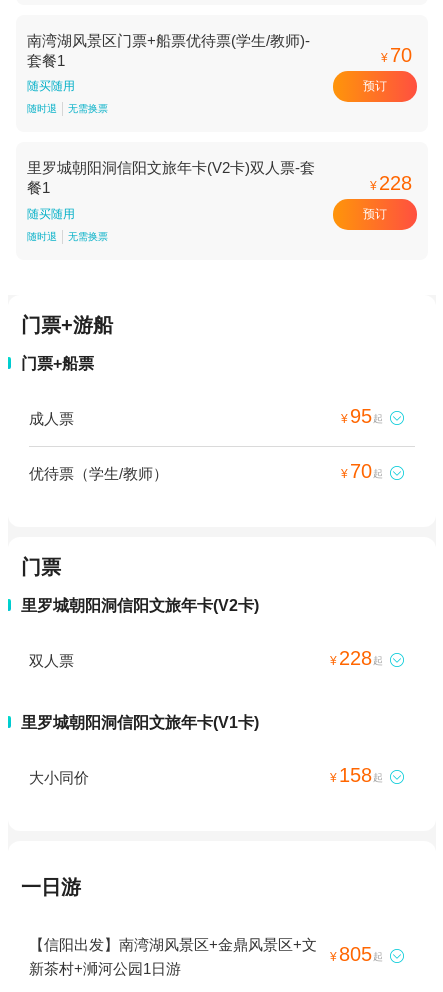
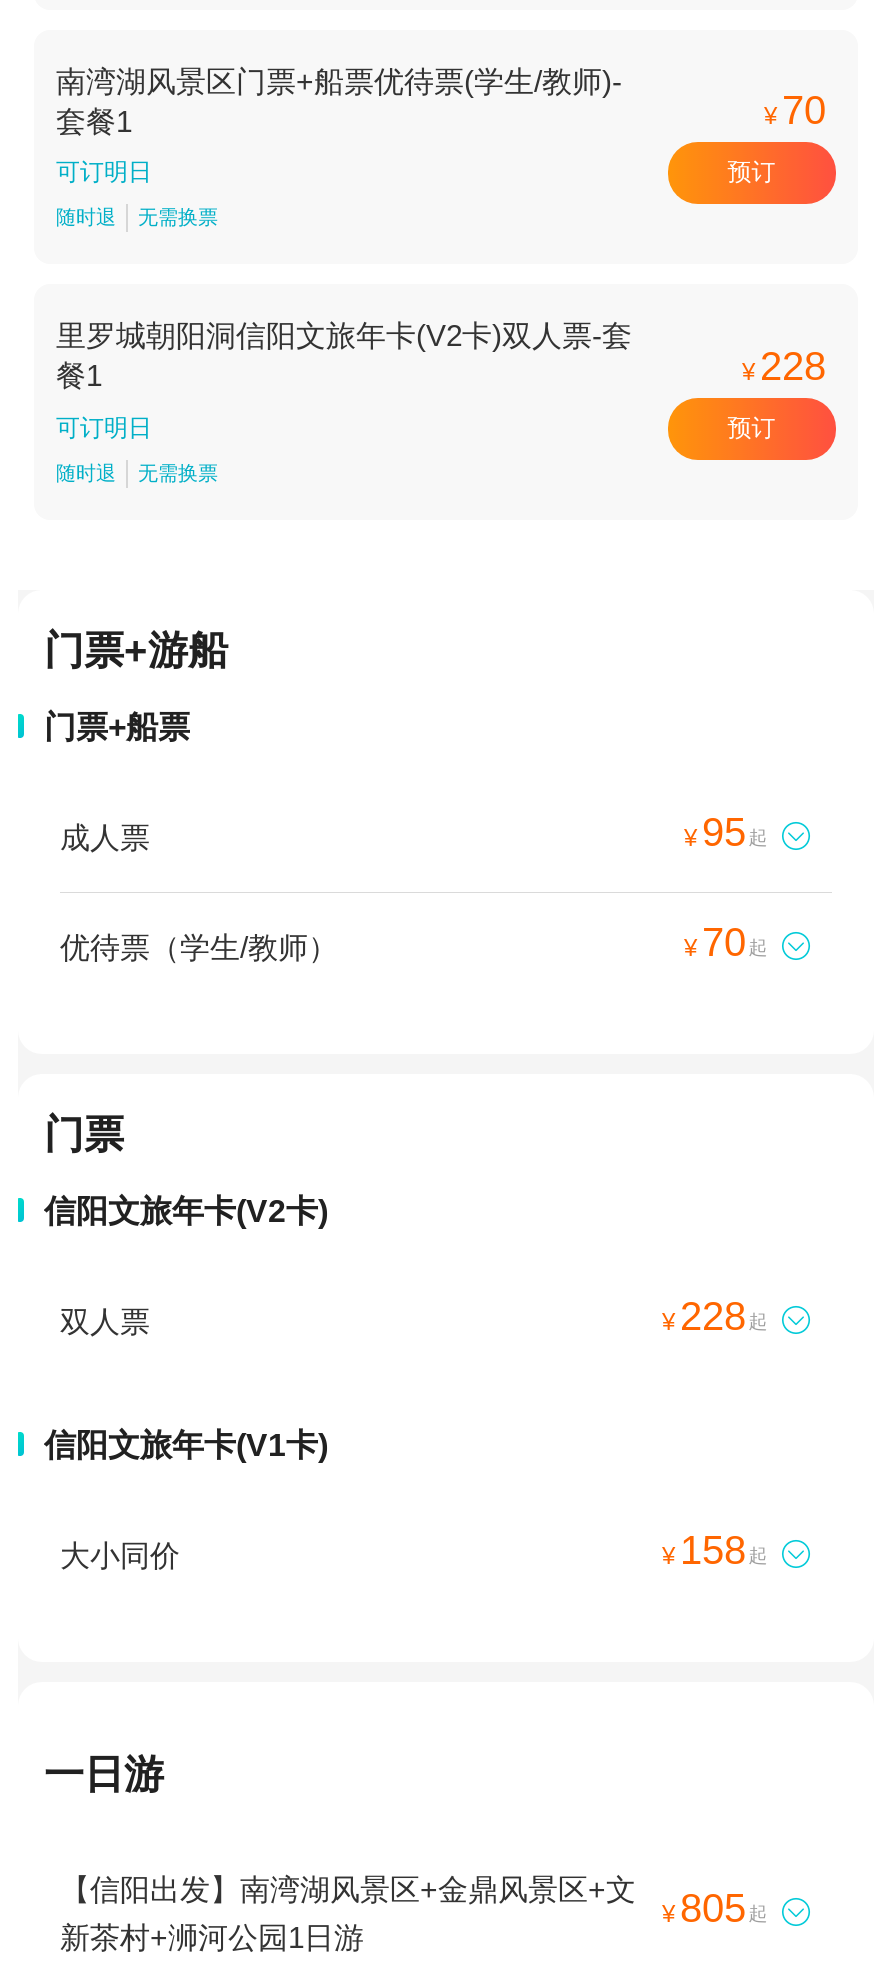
- 随买随用
+ 可订明日

- 随买随用
+ 可订明日

- 里罗城朝阳洞信阳文旅年卡(V2卡)
+ 信阳文旅年卡(V2卡)

- 里罗城朝阳洞信阳文旅年卡(V1卡)
+ 信阳文旅年卡(V1卡)
